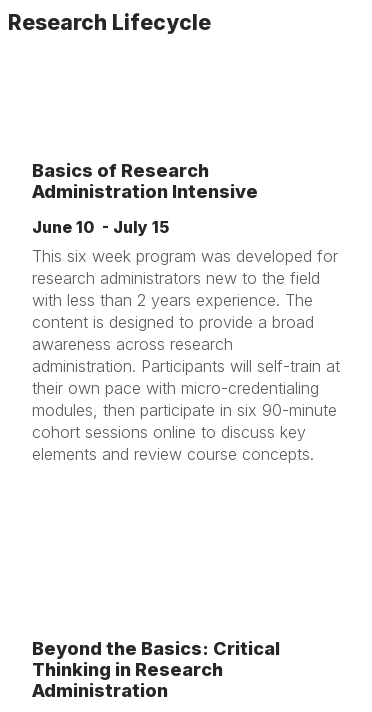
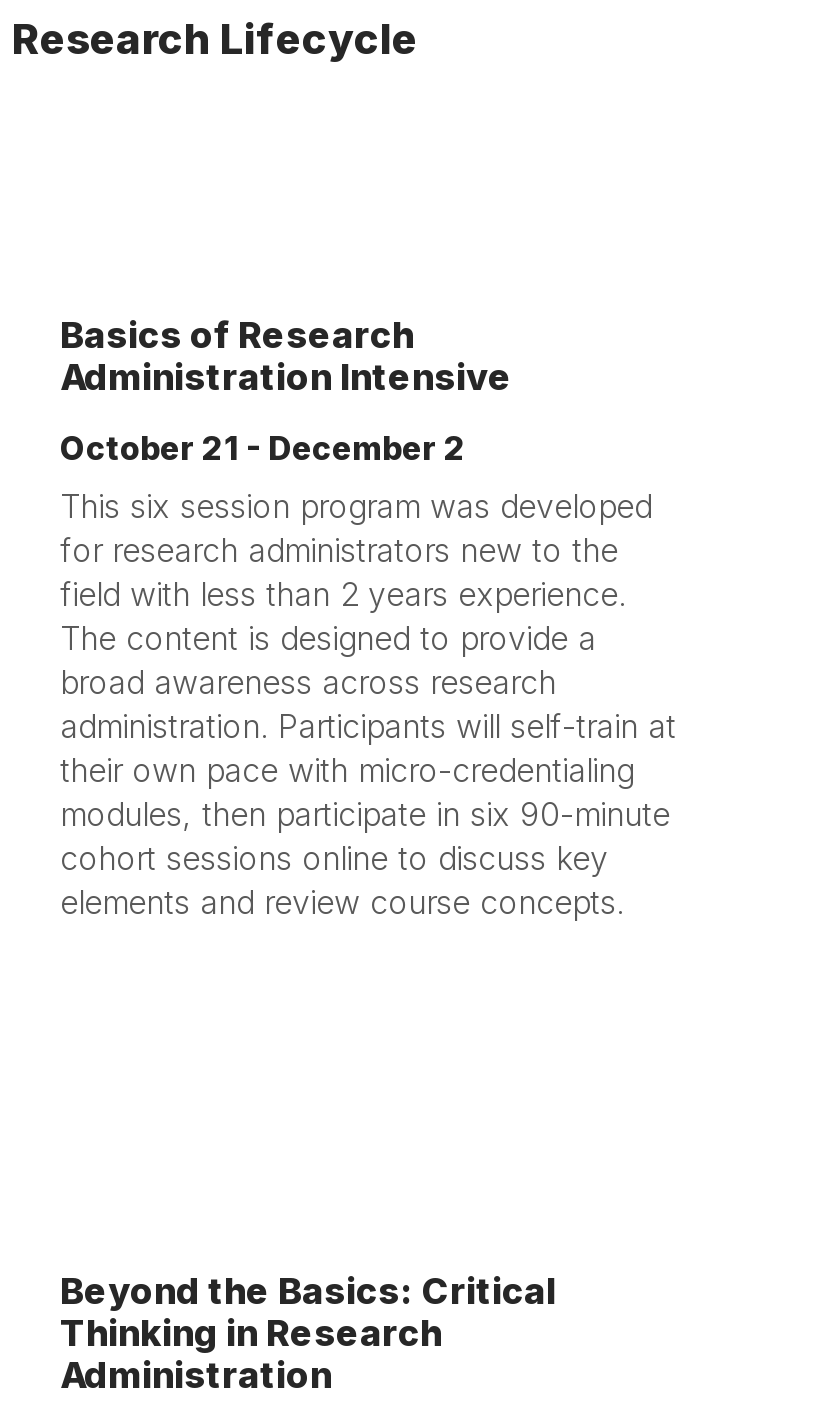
- June 10 - July 15
- This six week program was developed for
- research administrators new to the field
- with less than 2 years experience. The
- content is designed to provide a broad
- awareness across research
+ October 21 - December 2
+ This six session program was developed
+ for research administrators new to the
+ field with less than 2 years experience.
+ The content is designed to provide a
+ broad awareness across research
